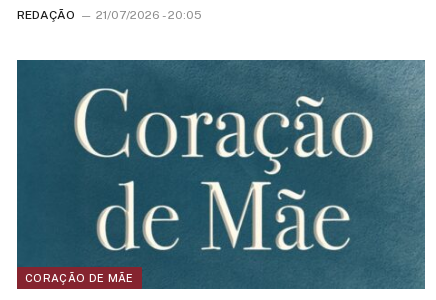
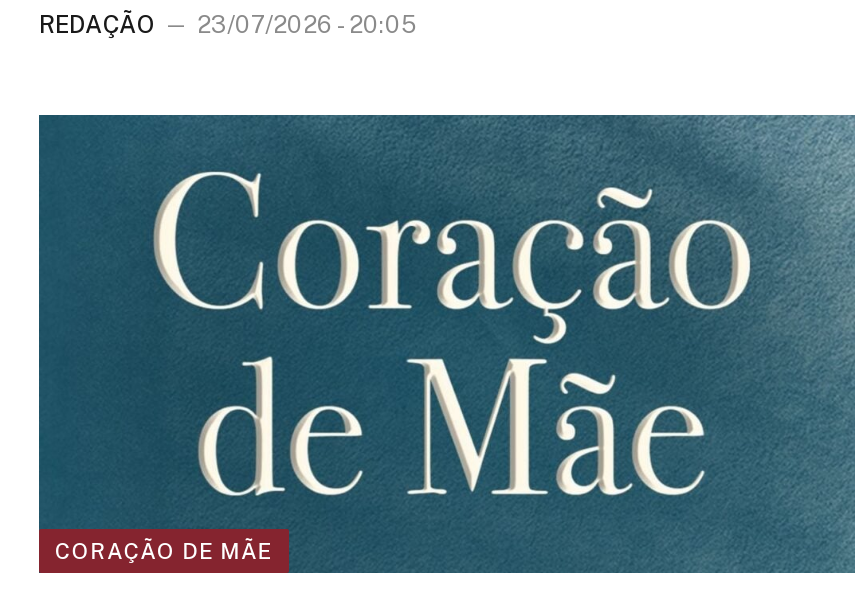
- REDAÇÃO 21/07/2026 - 20:05
+ REDAÇÃO 23/07/2026 - 20:05
